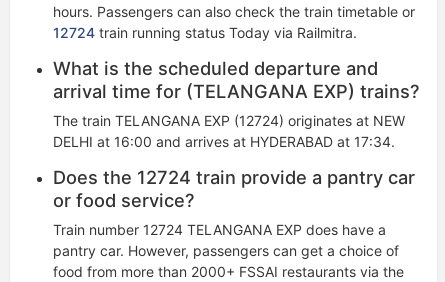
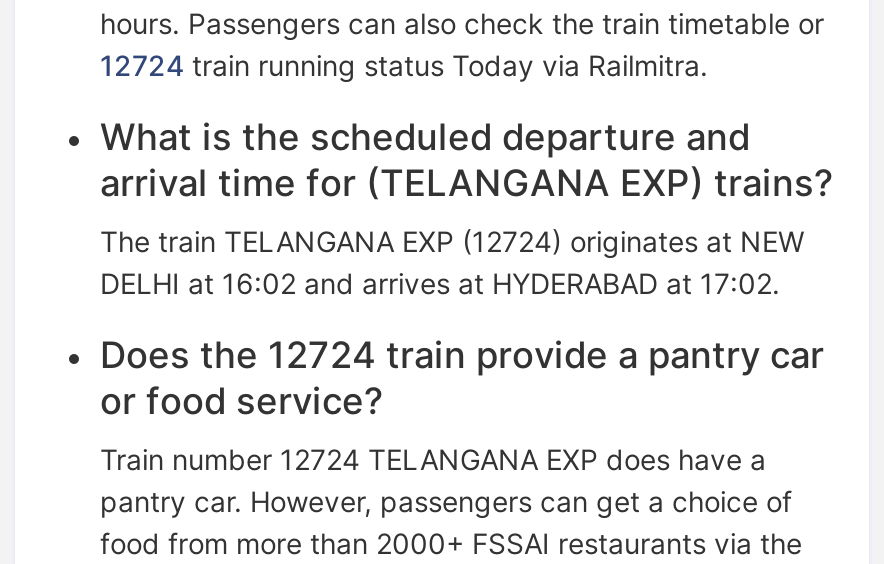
- DELHI at 16:00 and arrives at HYDERABAD at 17:34.
+ DELHI at 16:02 and arrives at HYDERABAD at 17:02.
